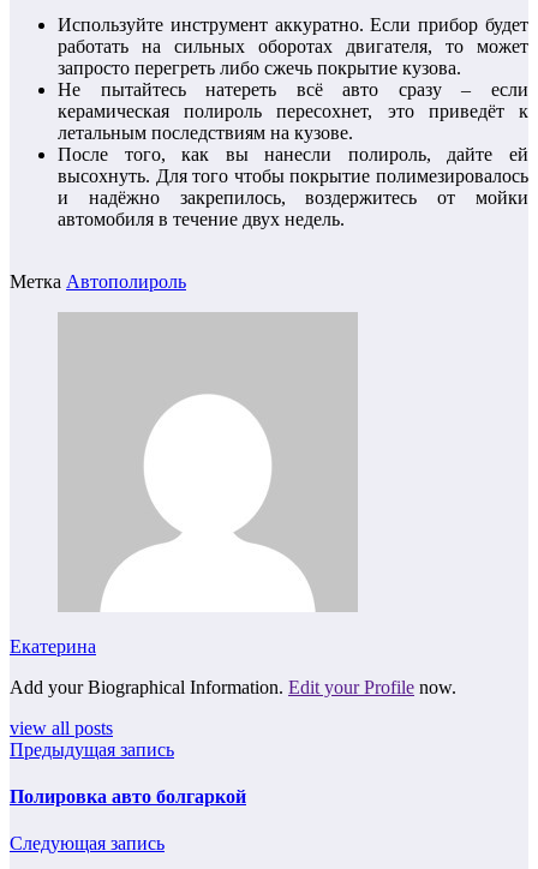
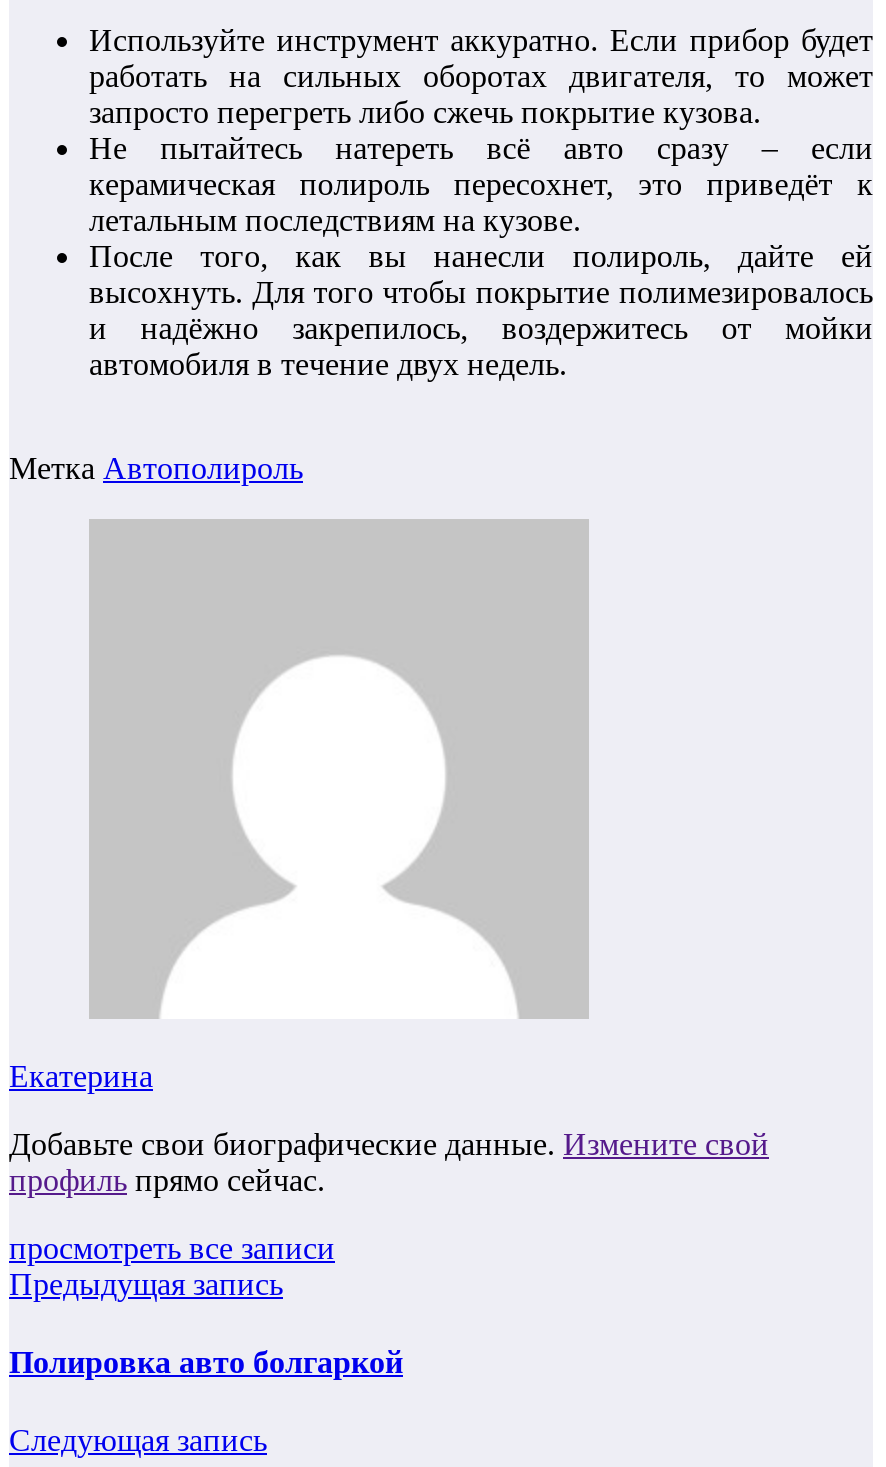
- Add your Biographical Information. Edit your Profile now.
+ Добавьте свои биографические данные. Измените свой
+ профиль прямо сейчас.

- view all posts
+ просмотреть все записи
